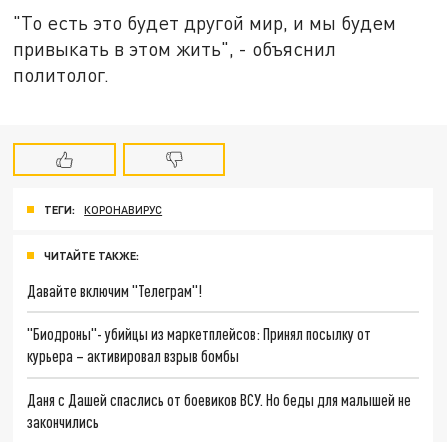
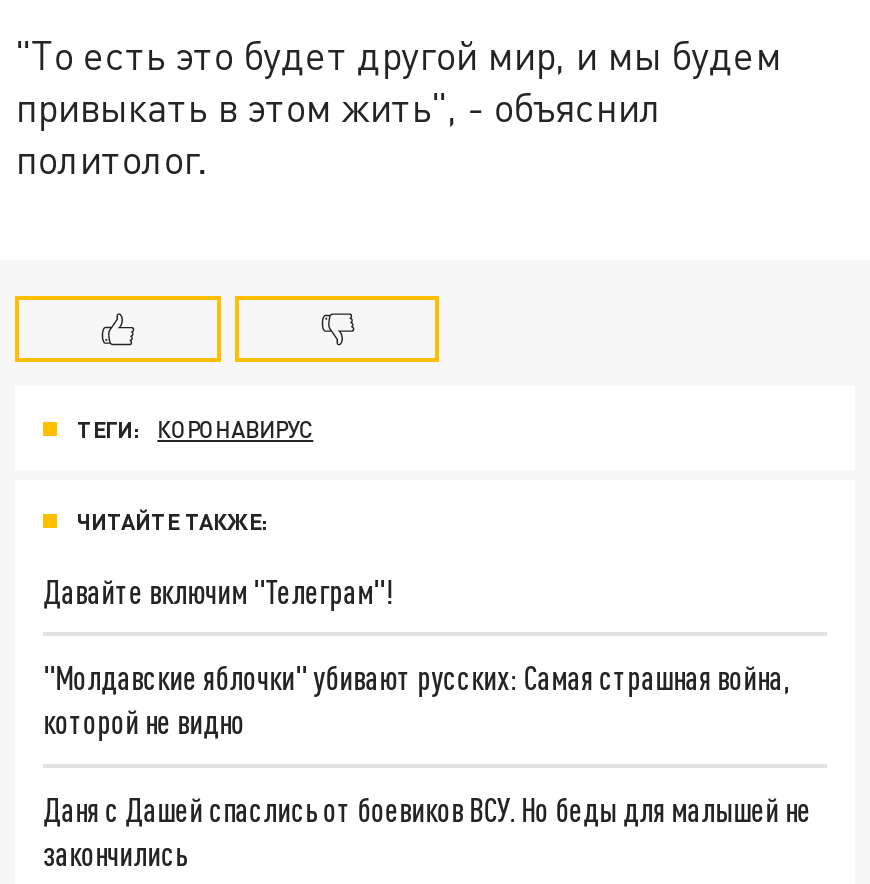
- "Биодроны"- убийцы из маркетплейсов: Принял посылку от
- курьера – активировал взрыв бомбы
+ "Молдавские яблочки" убивают русских: Самая страшная война,
+ которой не видно
